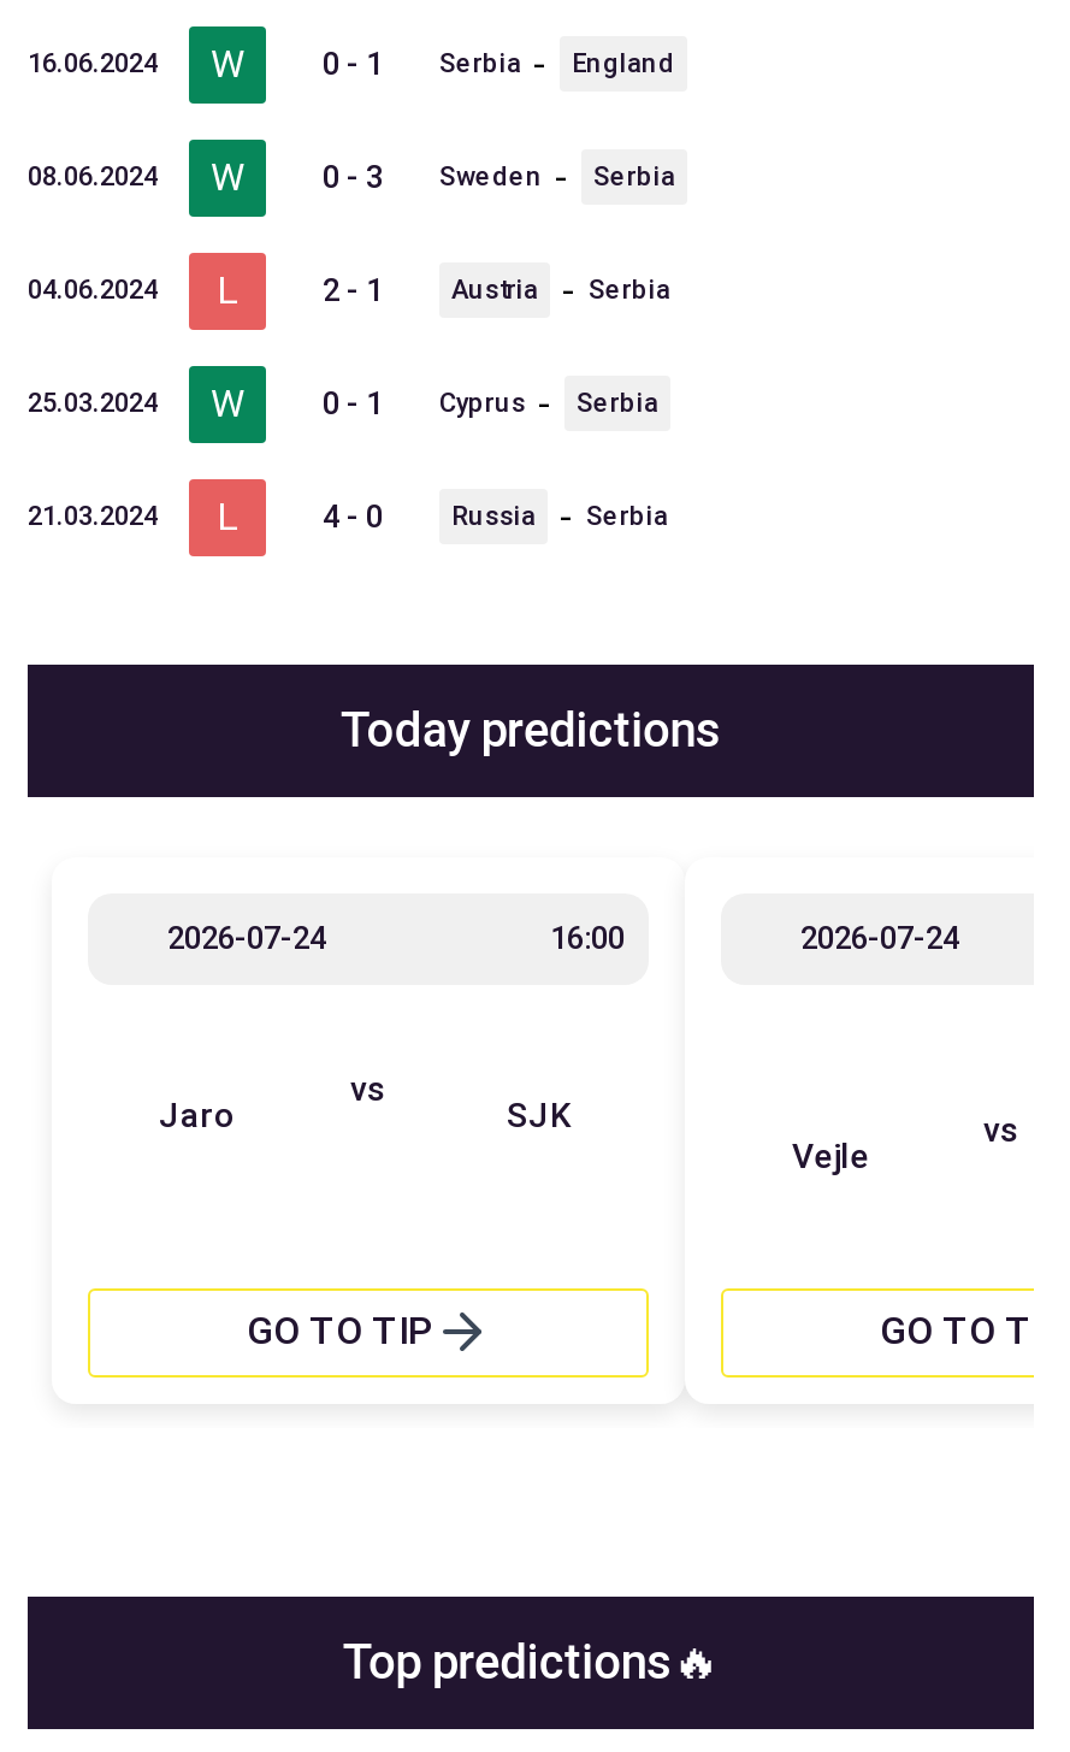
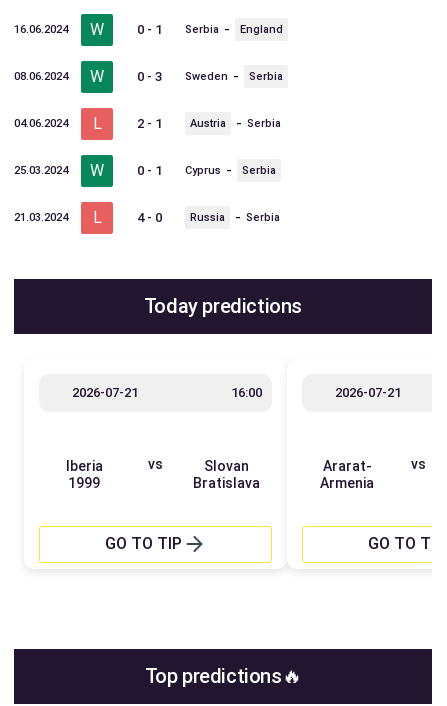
- 2026-07-24
+ 2026-07-21

- 2026-07-24
+ 2026-07-21

- Jaro
+ Iberia
+ 1999

- SJK
+ Slovan
+ Bratislava

- Vejle
+ Ararat-
+ Armenia
